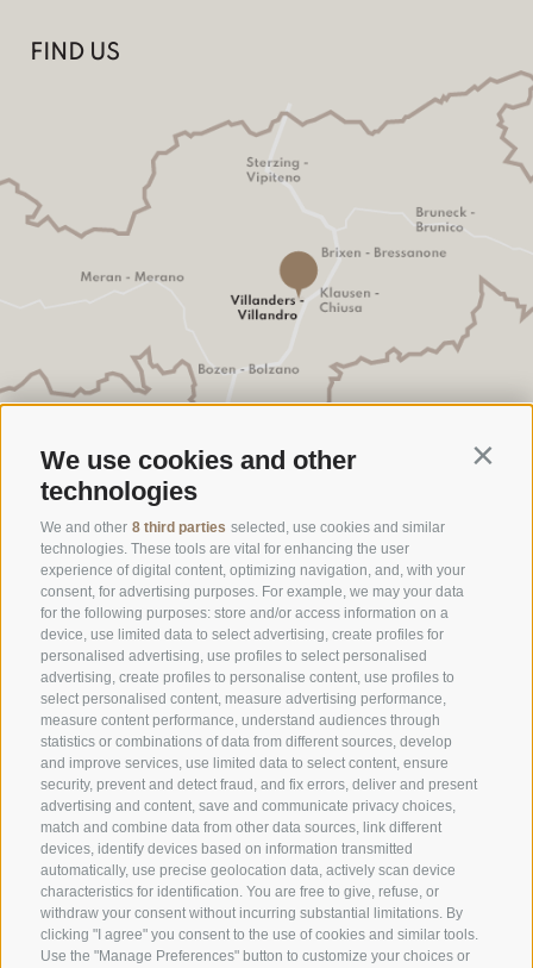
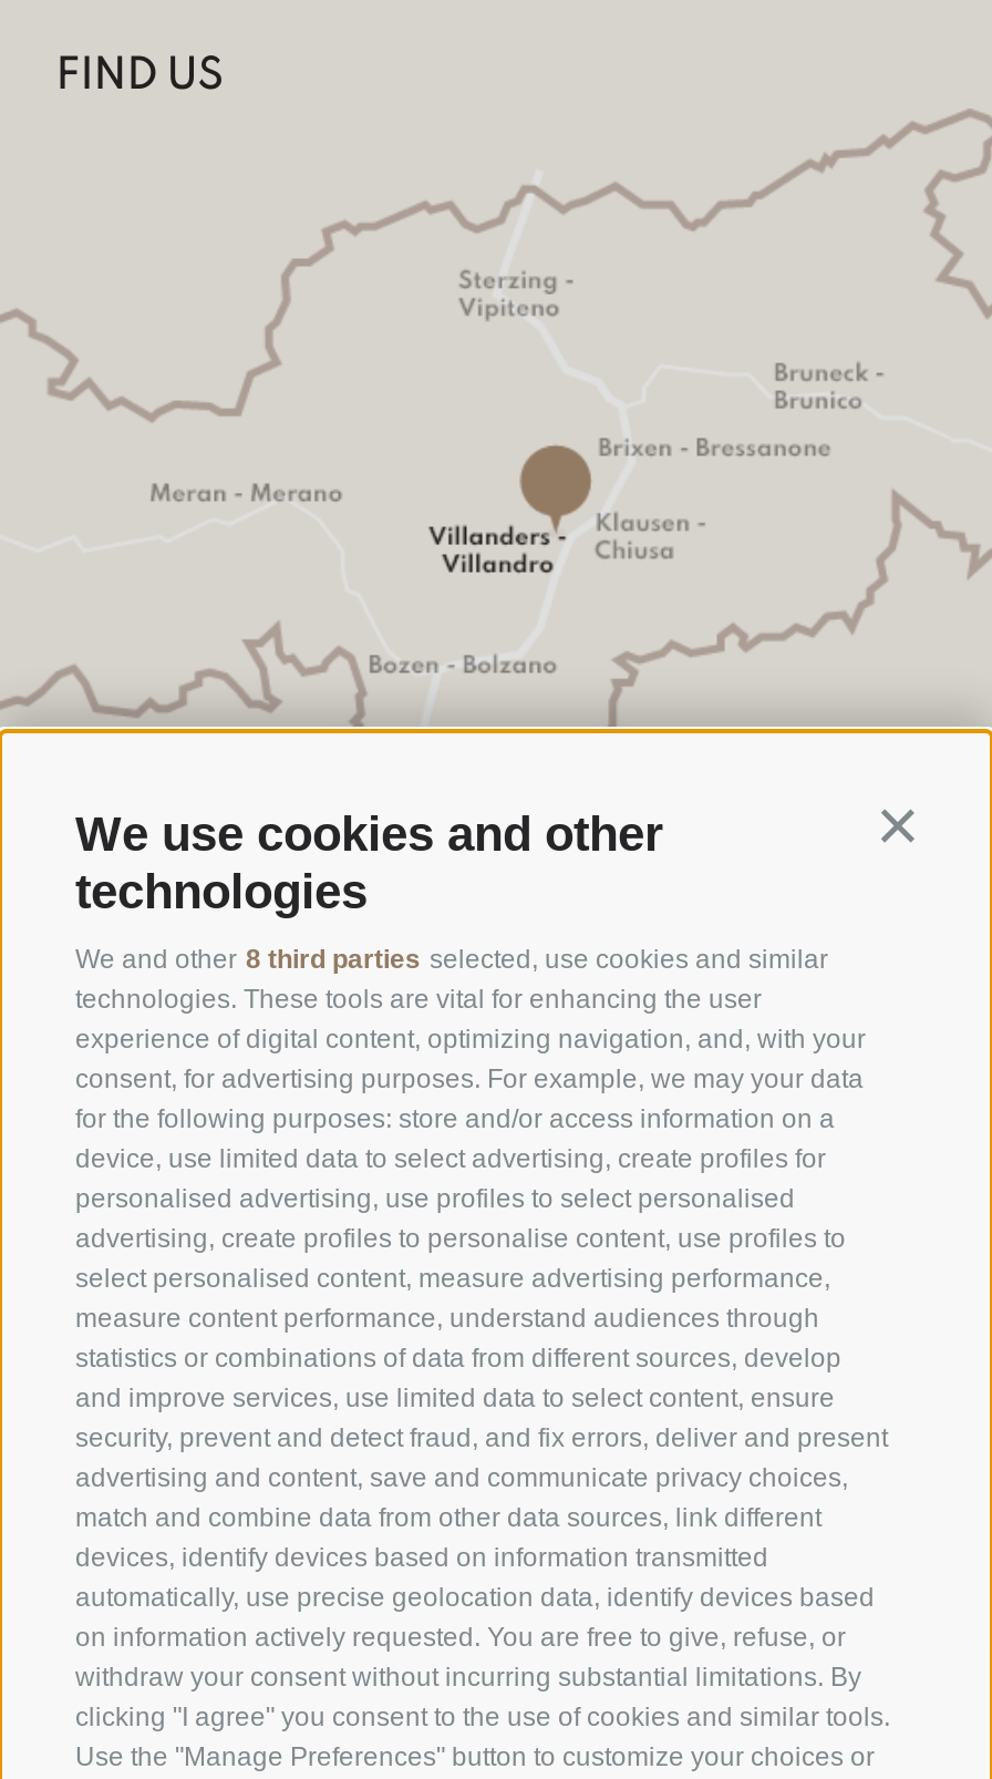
- automatically, use precise geolocation data, actively scan device
- characteristics for identification. You are free to give, refuse, or
+ automatically, use precise geolocation data, identify devices based
+ on information actively requested. You are free to give, refuse, or
